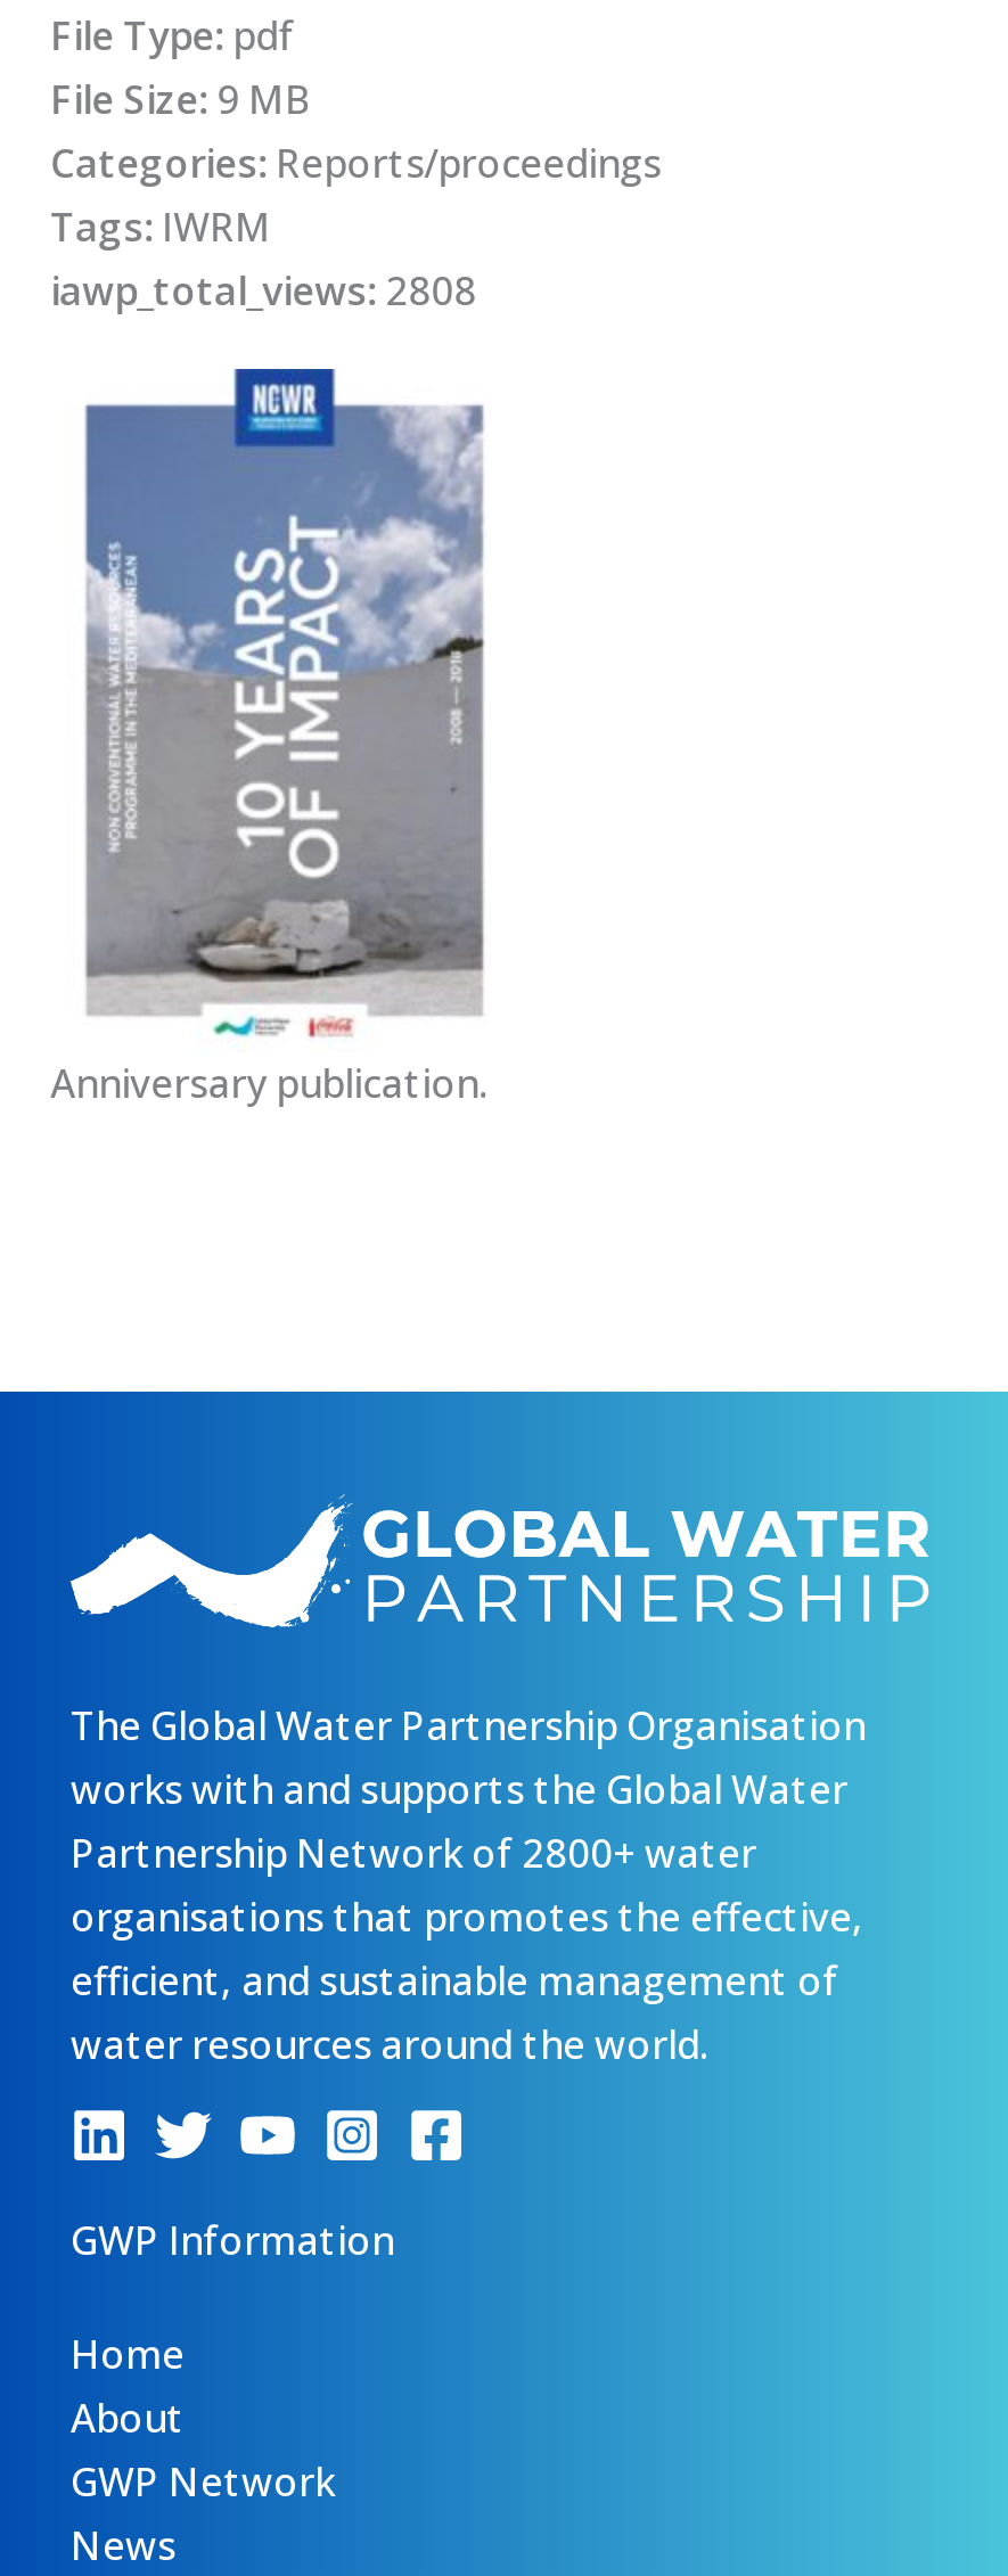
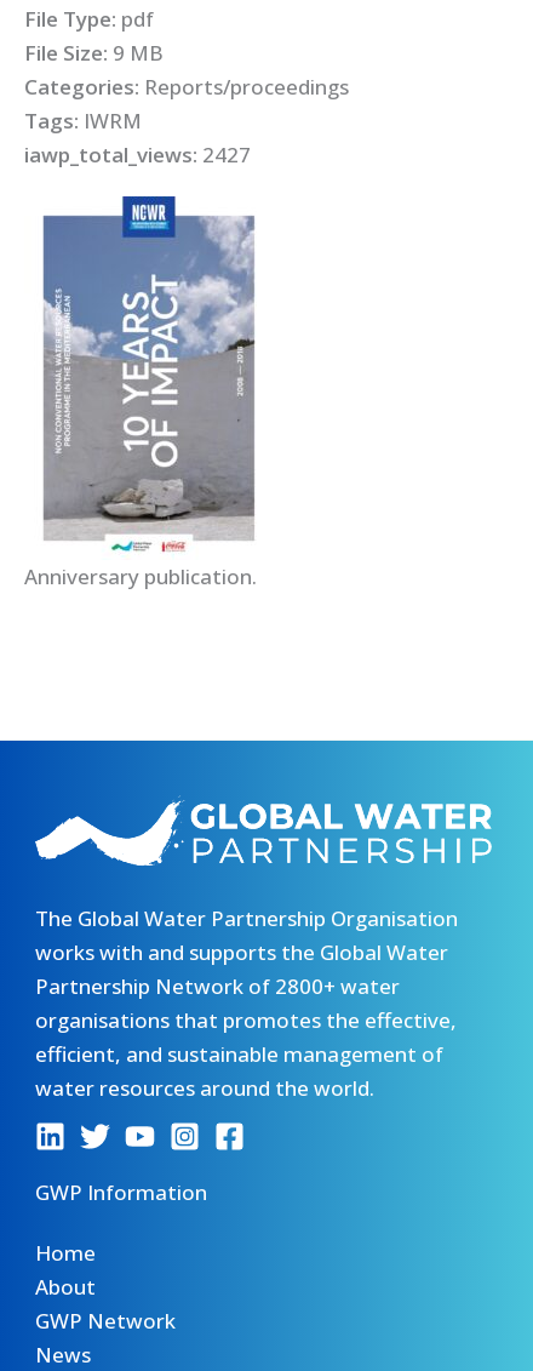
- iawp_total_views: 2808
+ iawp_total_views: 2427
